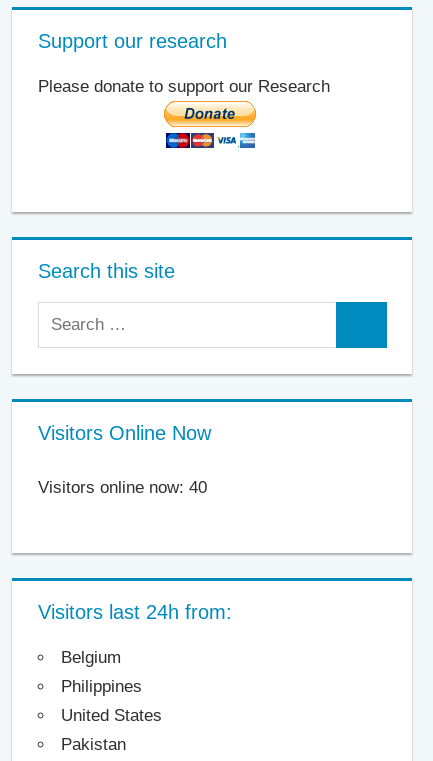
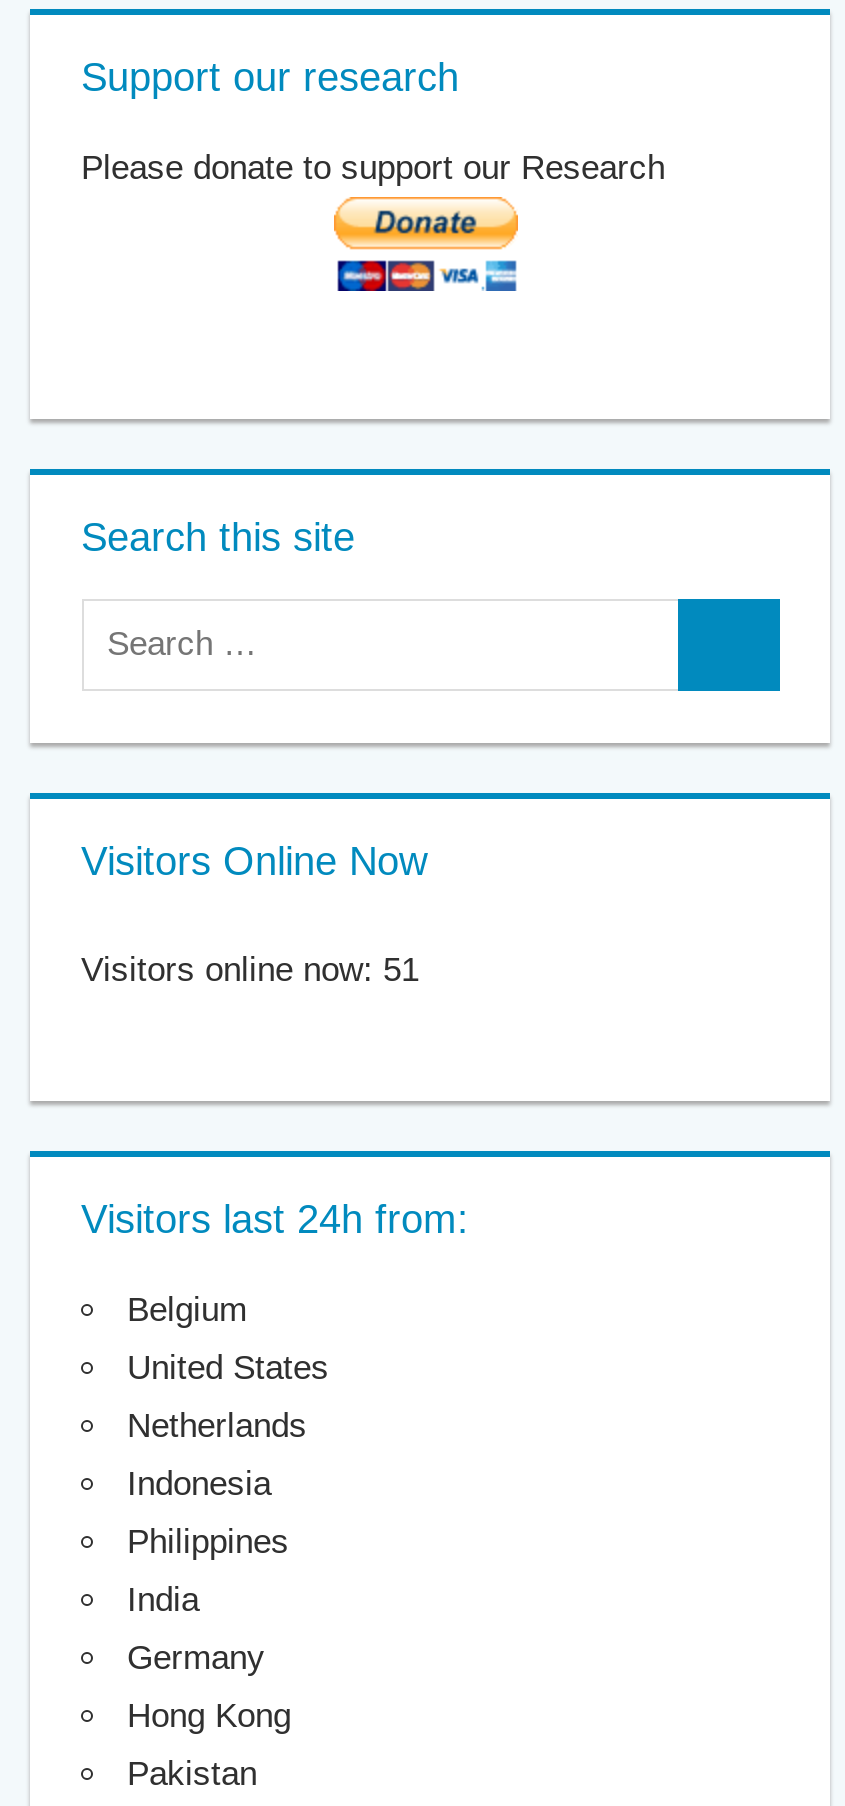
- Visitors online now: 40
+ Visitors online now: 51

+ Netherlands
+ Indonesia

+ India
+ Germany
+ Hong Kong

moved up: United States
